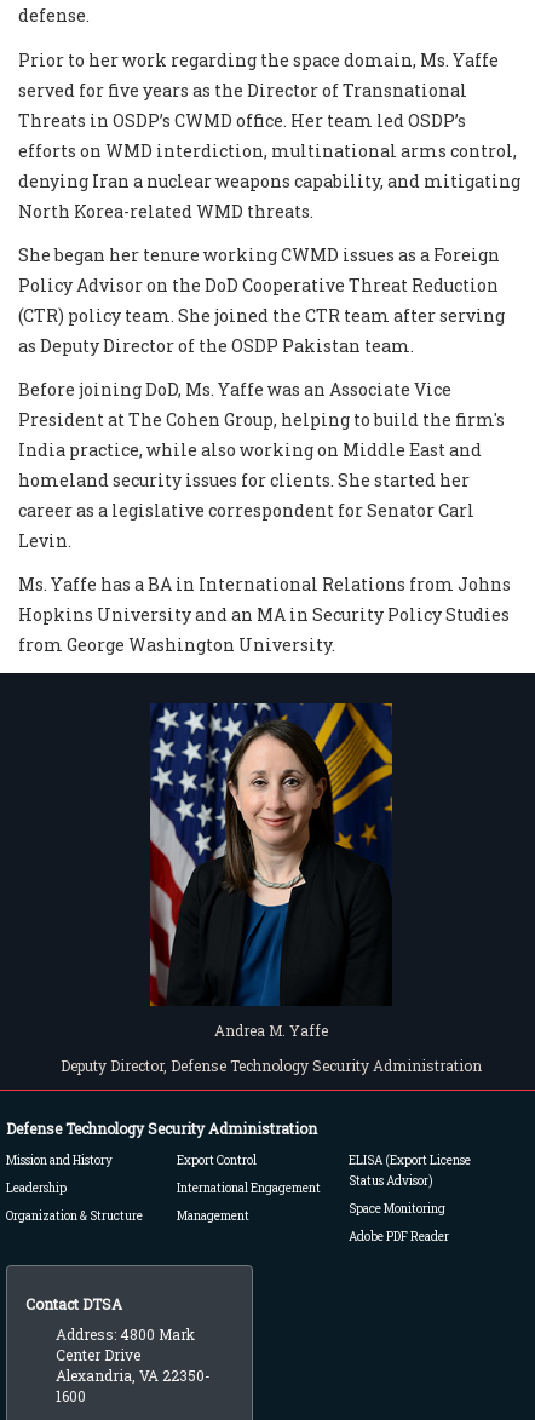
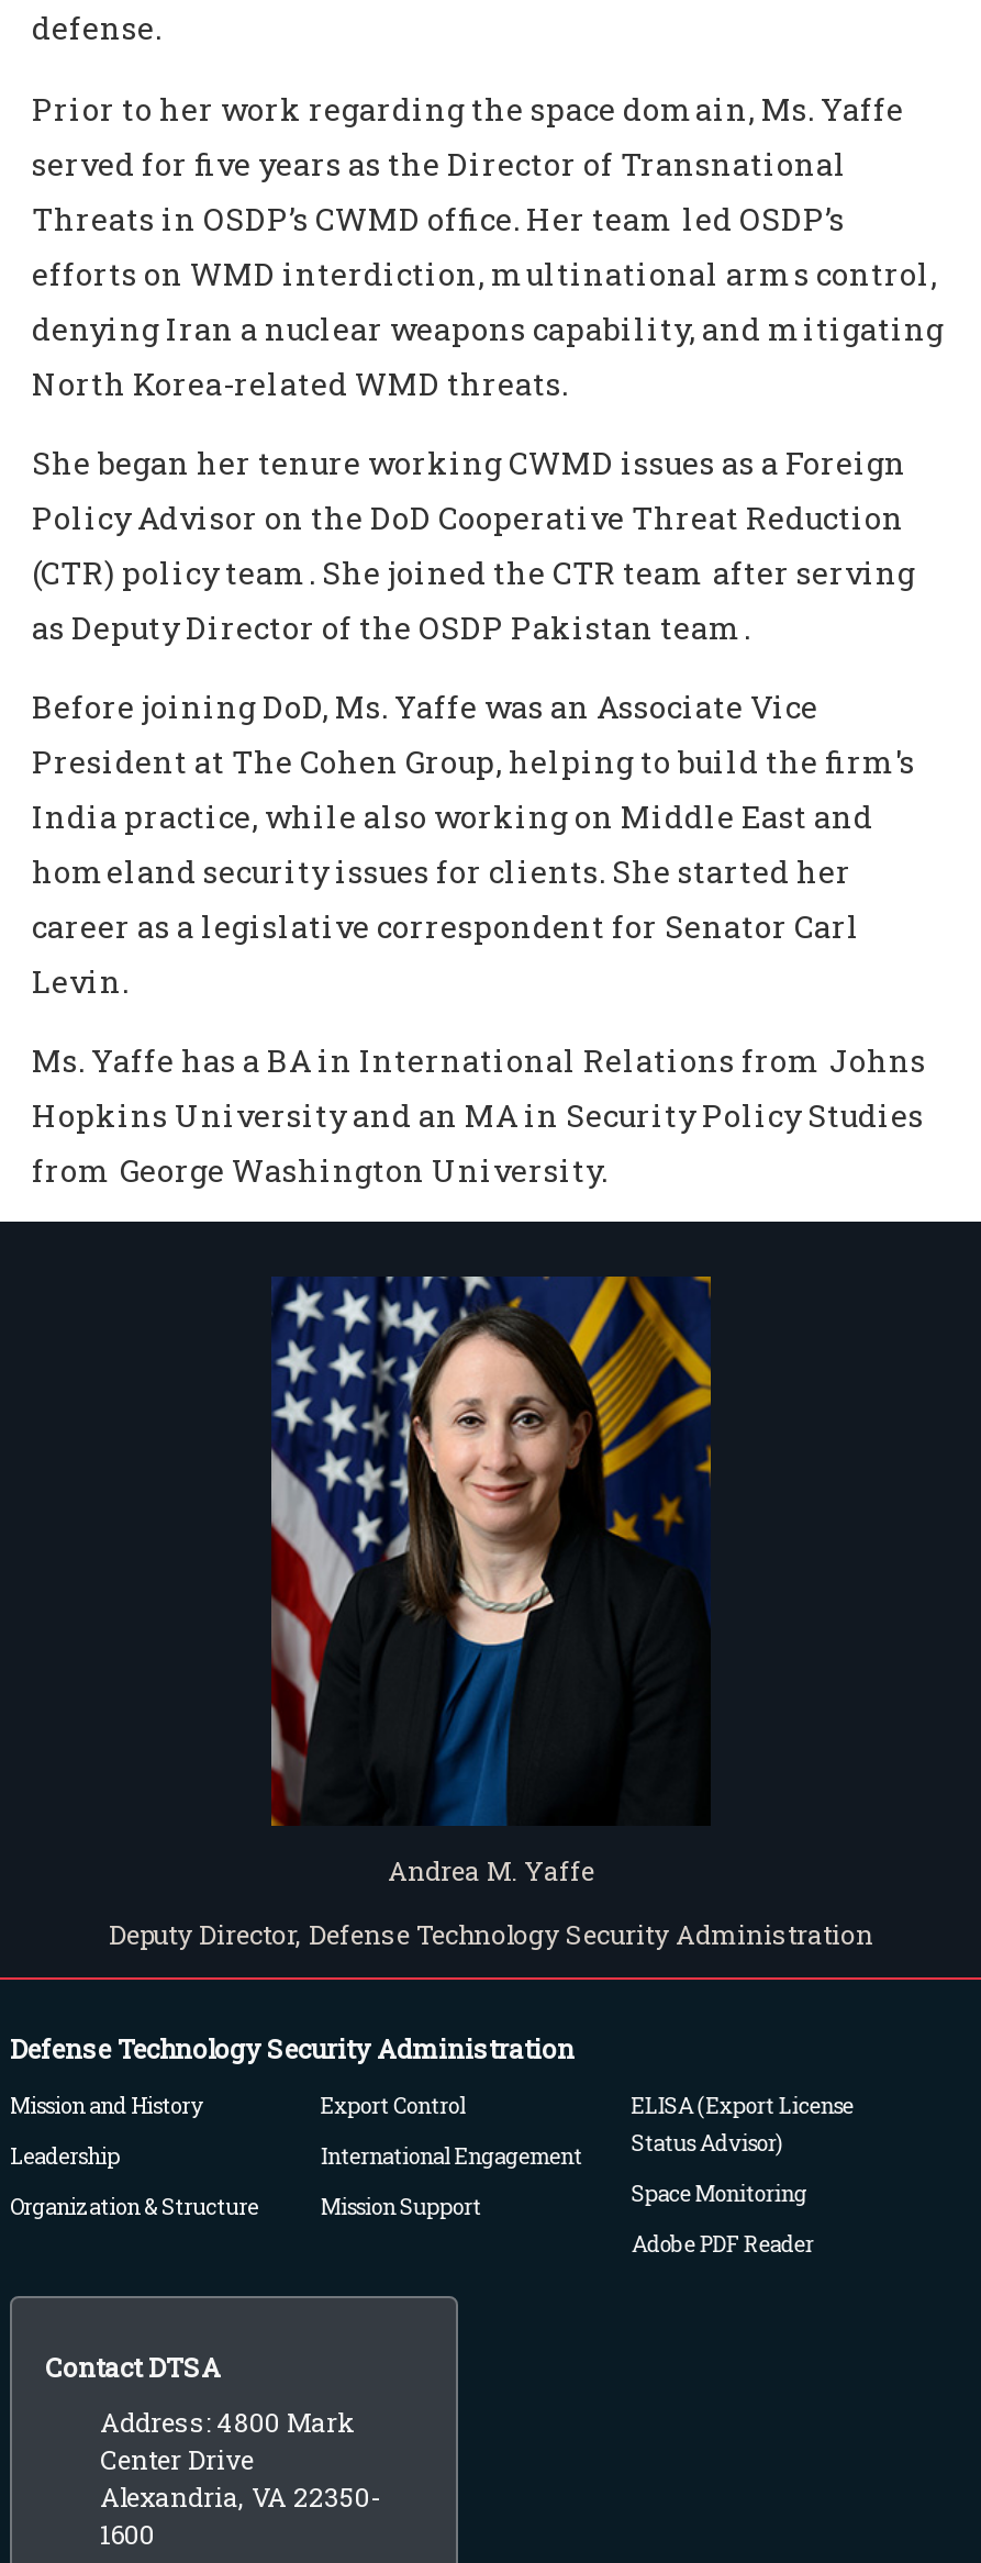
- Management
+ Mission Support
